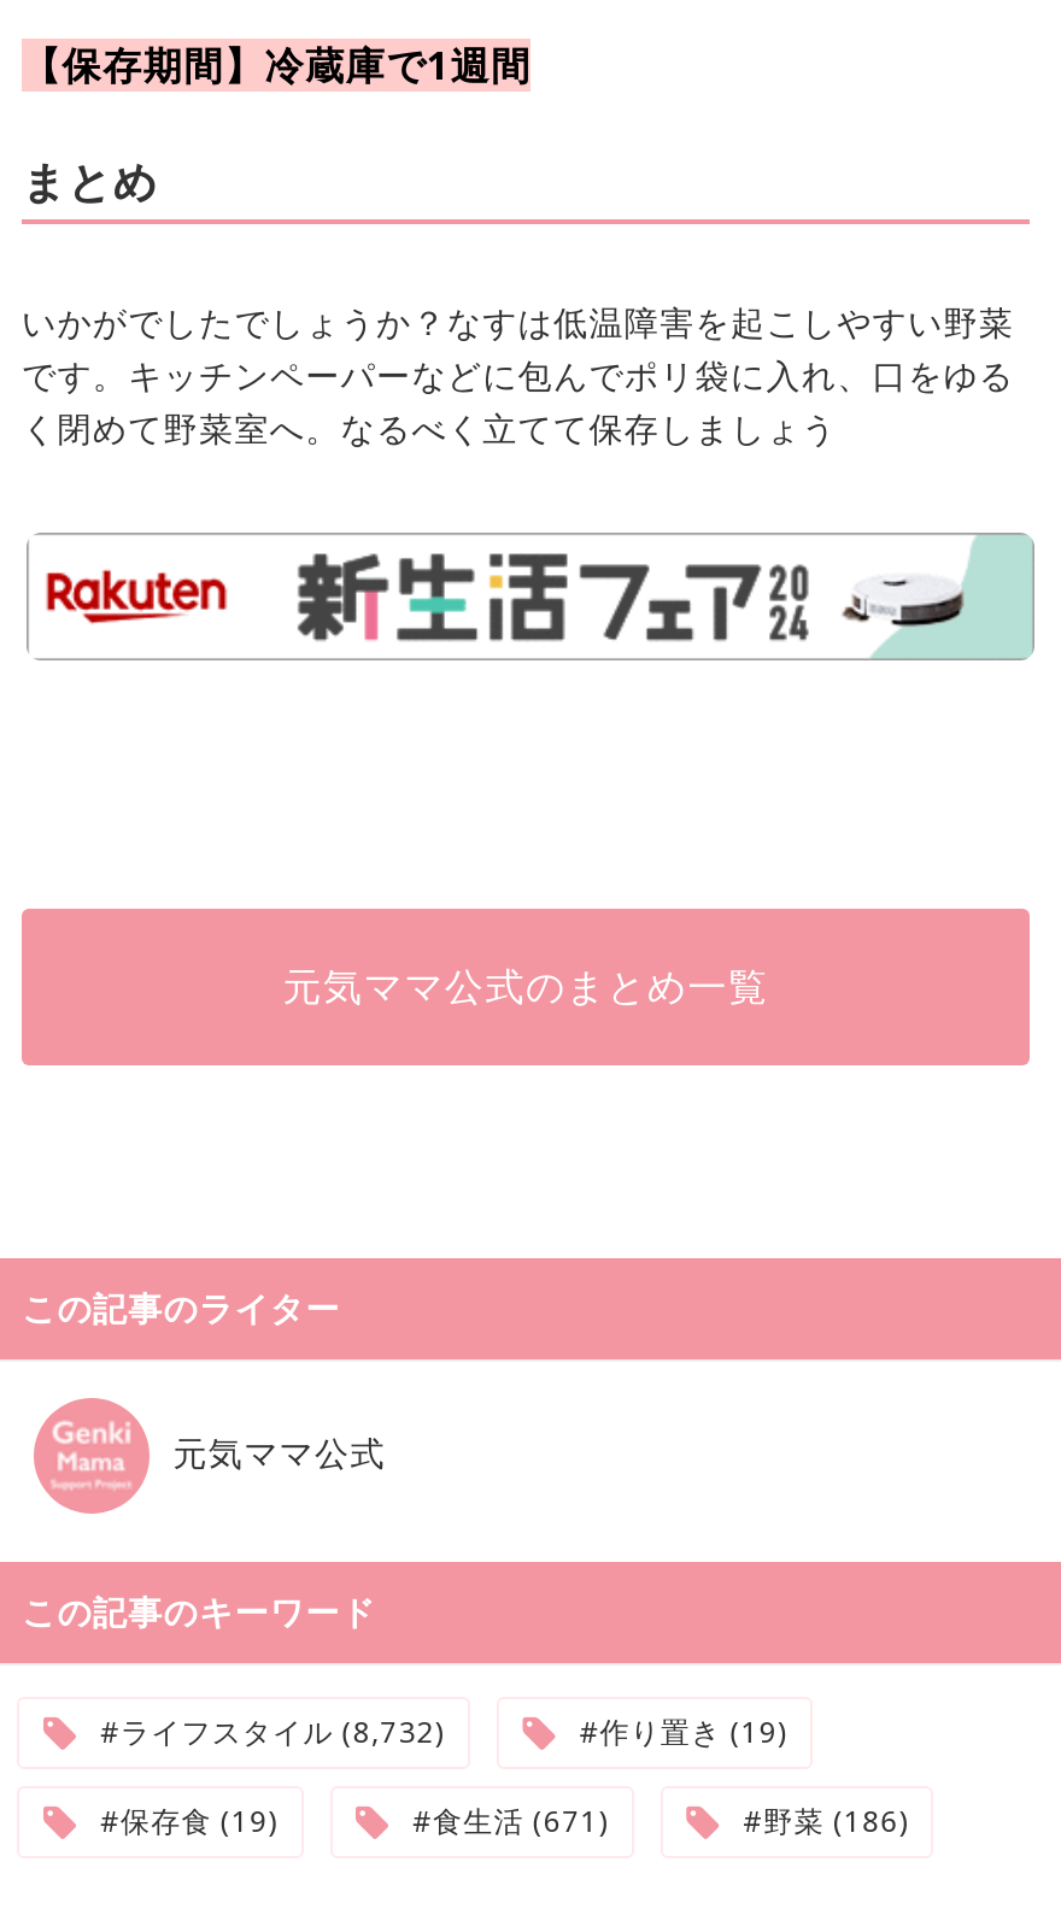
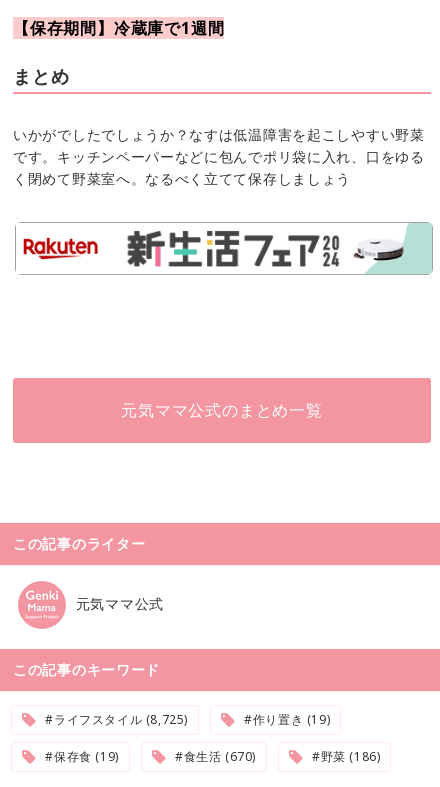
- #ライフスタイル (8,732)
+ #ライフスタイル (8,725)

- #食生活 (671)
+ #食生活 (670)
